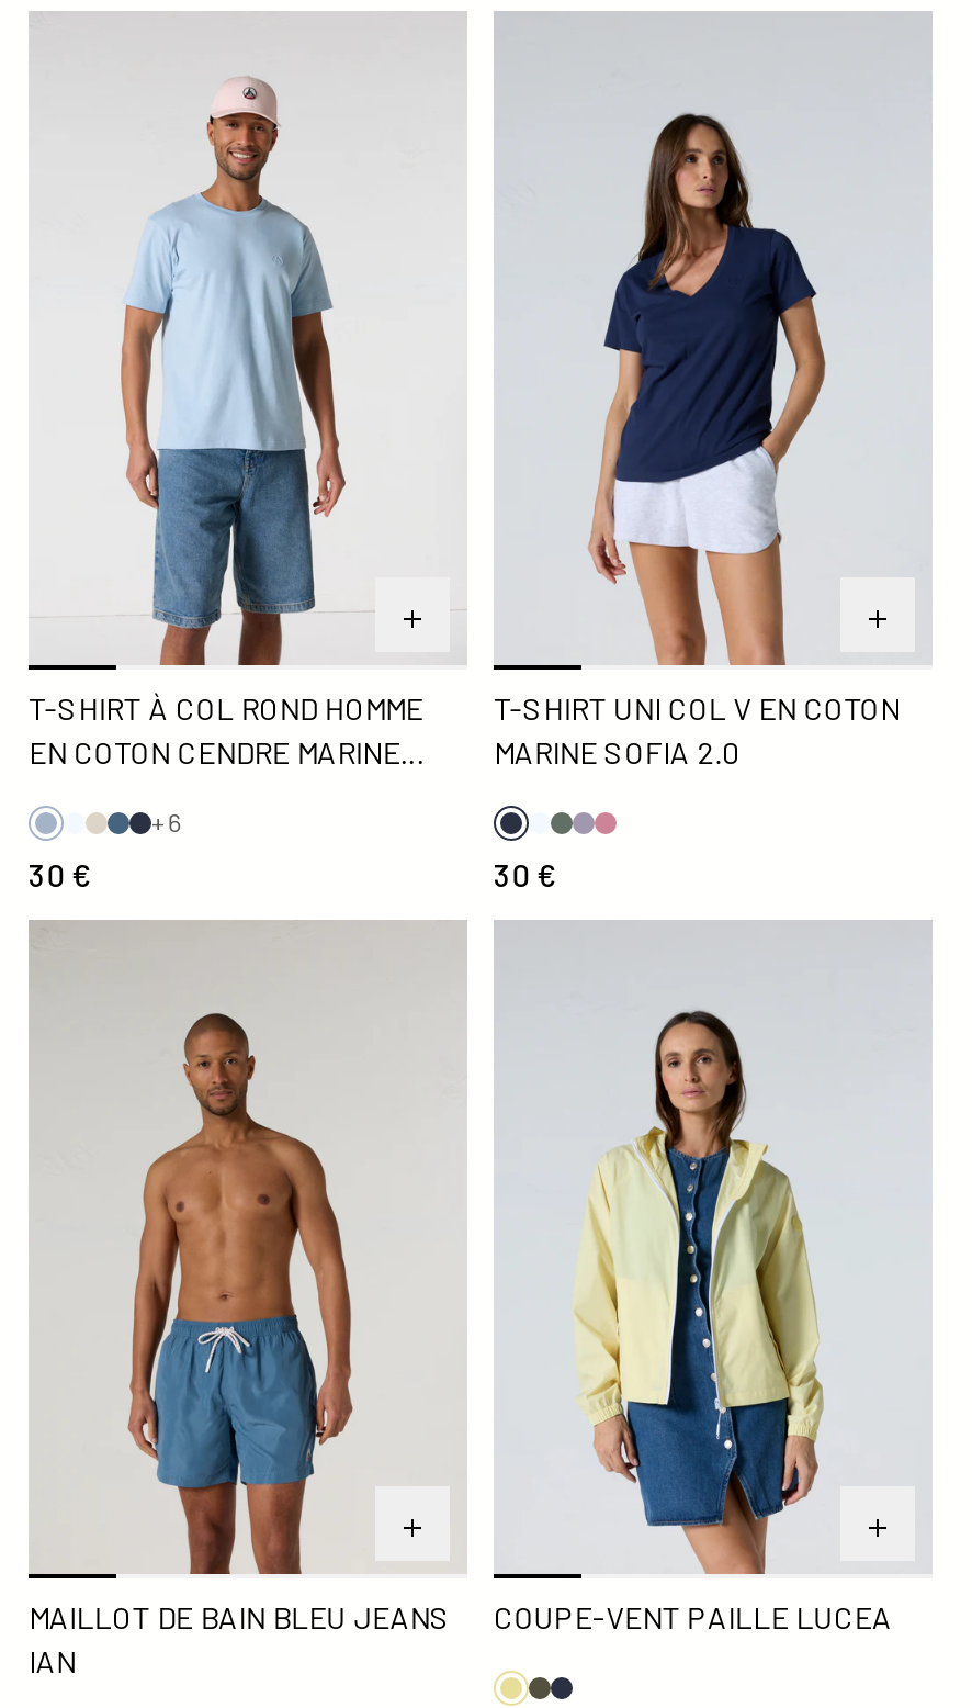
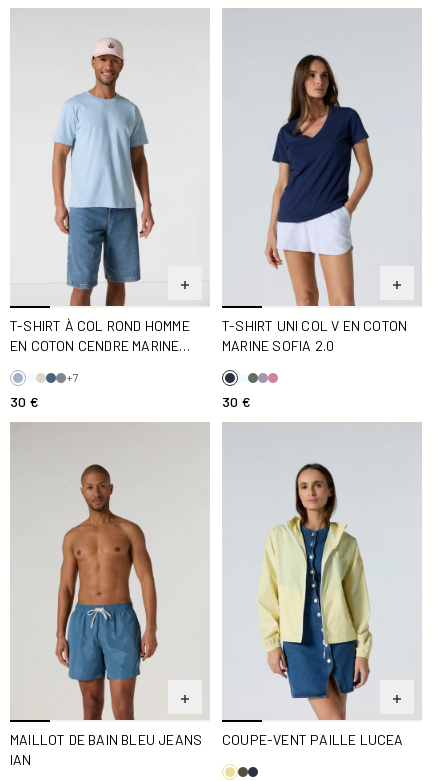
- +6
+ +7
